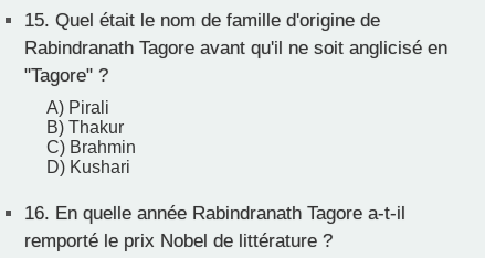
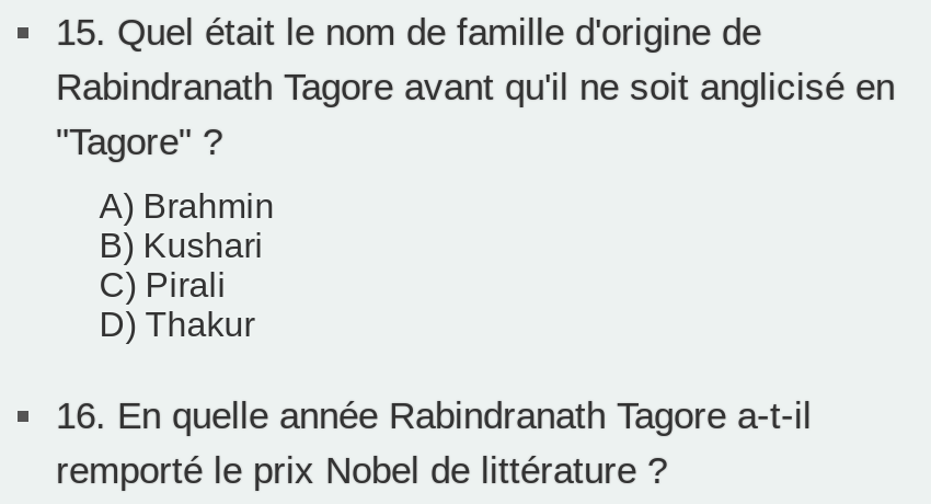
- A) Pirali
+ A) Brahmin

- B) Thakur
+ B) Kushari

- C) Brahmin
+ C) Pirali

- D) Kushari
+ D) Thakur
